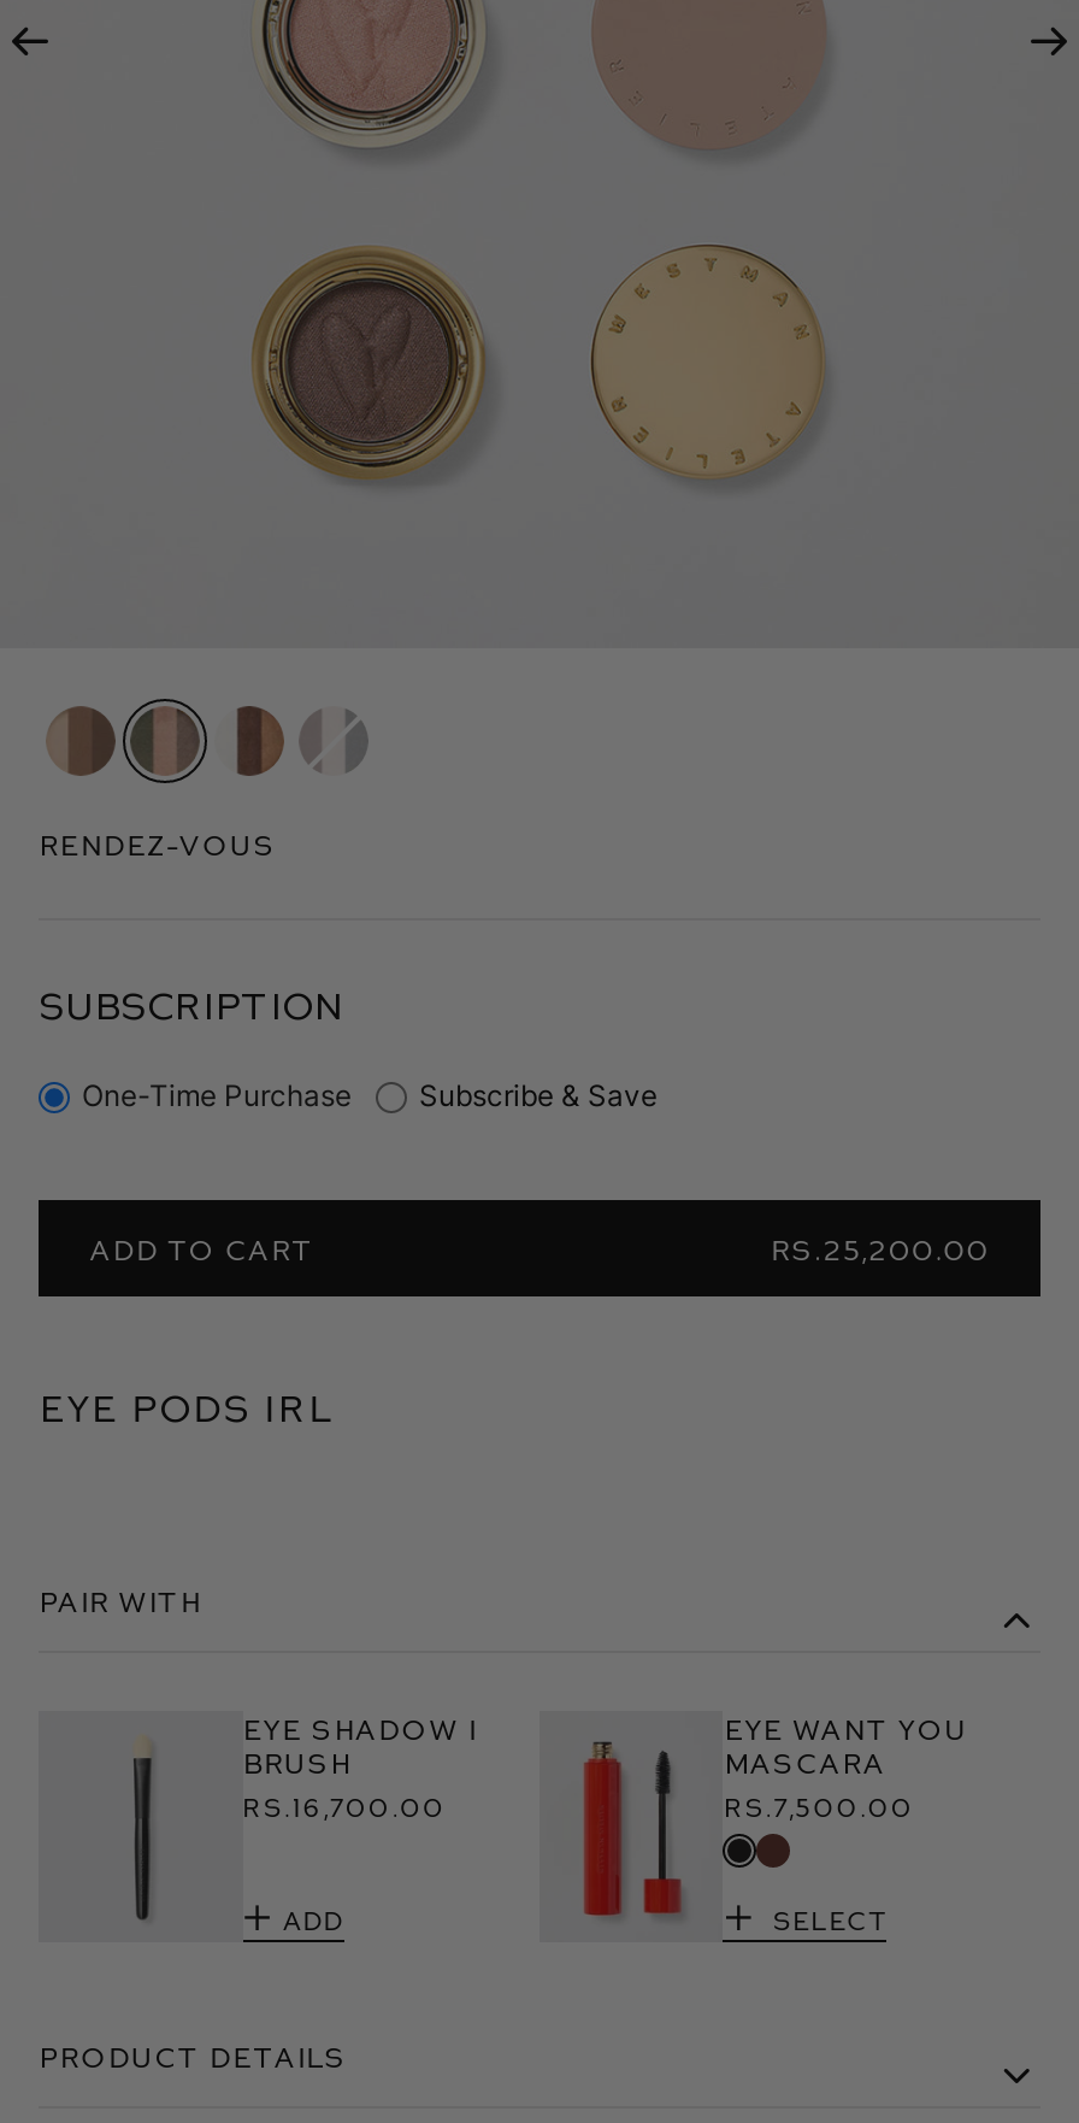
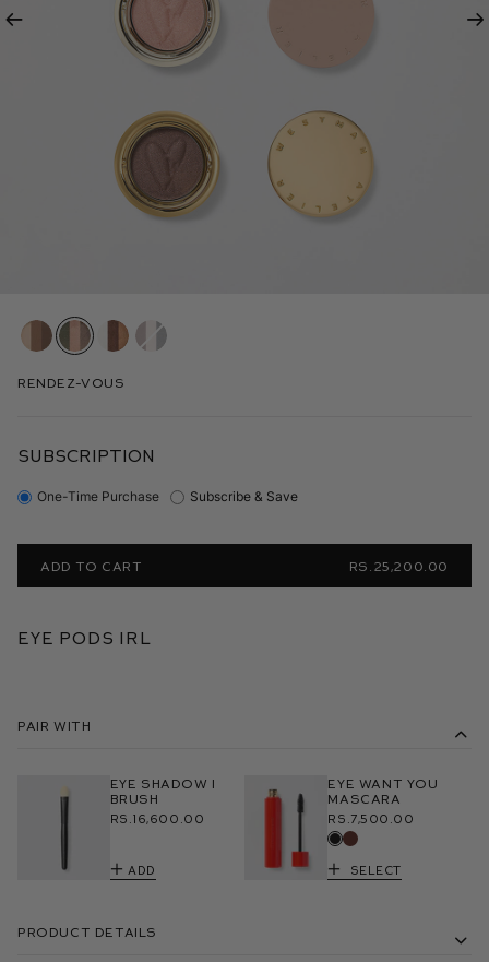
- Rs.16,700.00
+ Rs.16,600.00
